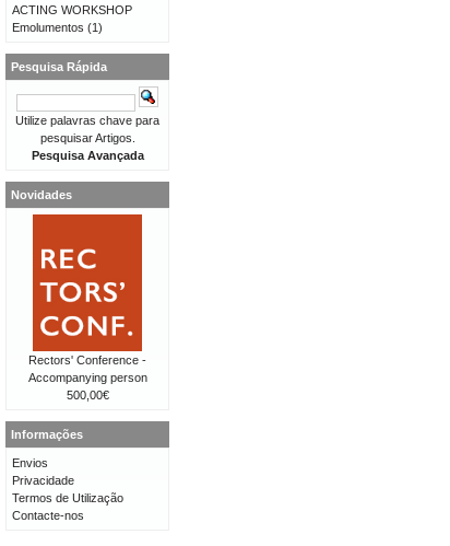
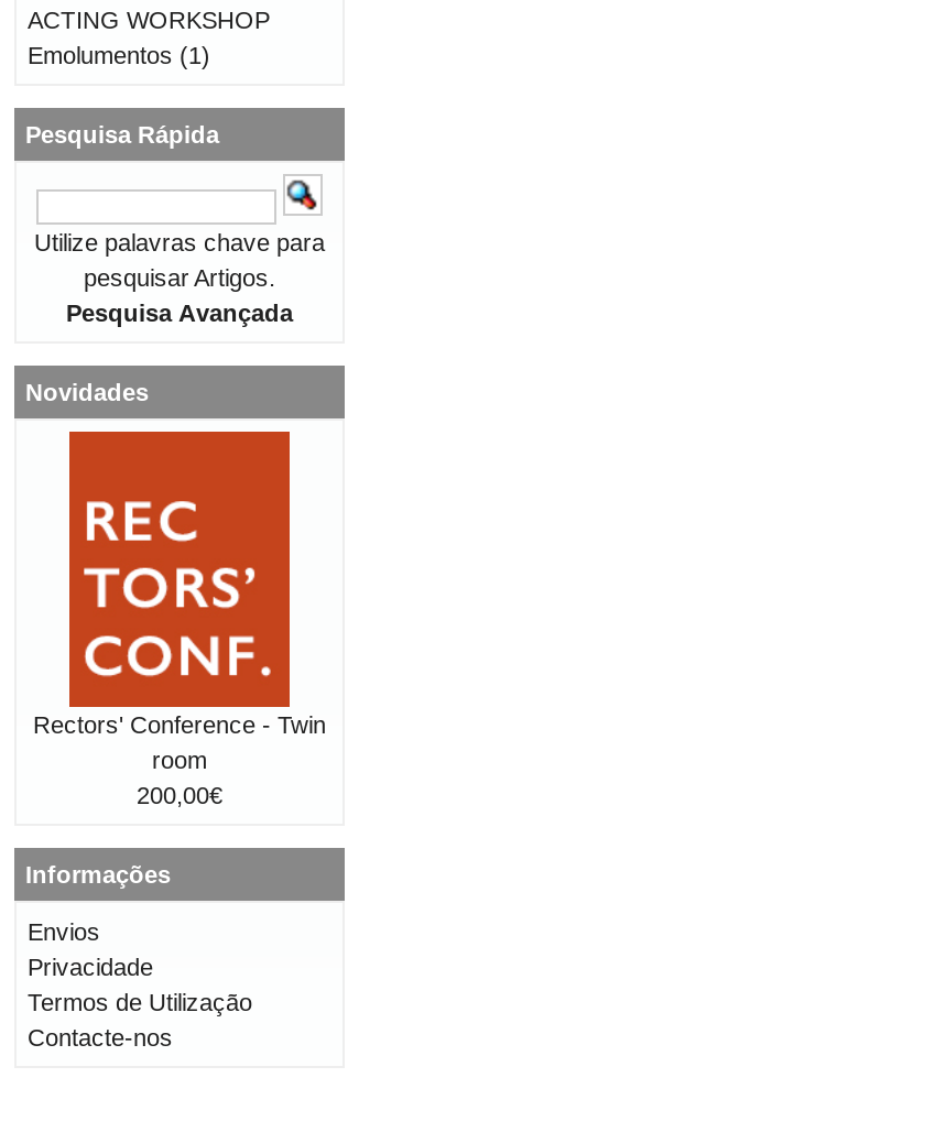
- Rectors' Conference -
- Accompanying person
- 500,00€
+ Rectors' Conference - Twin
+ room
+ 200,00€
